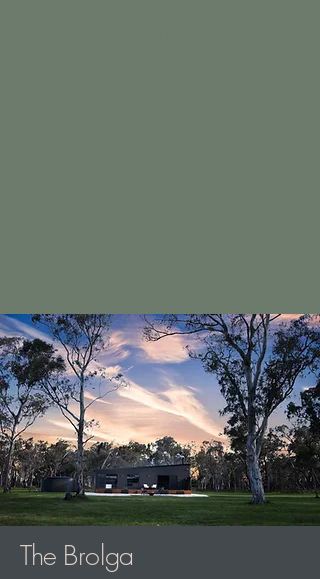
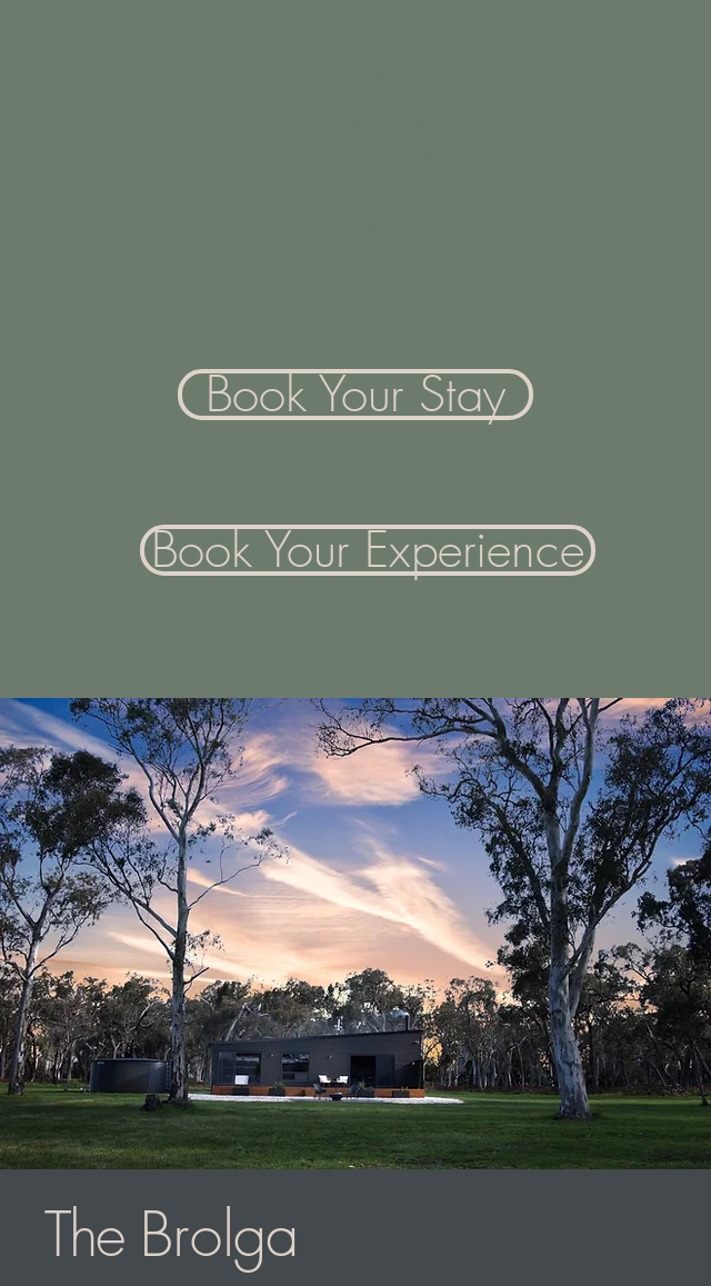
+ Book Your Stay
+ Book Your Experience
